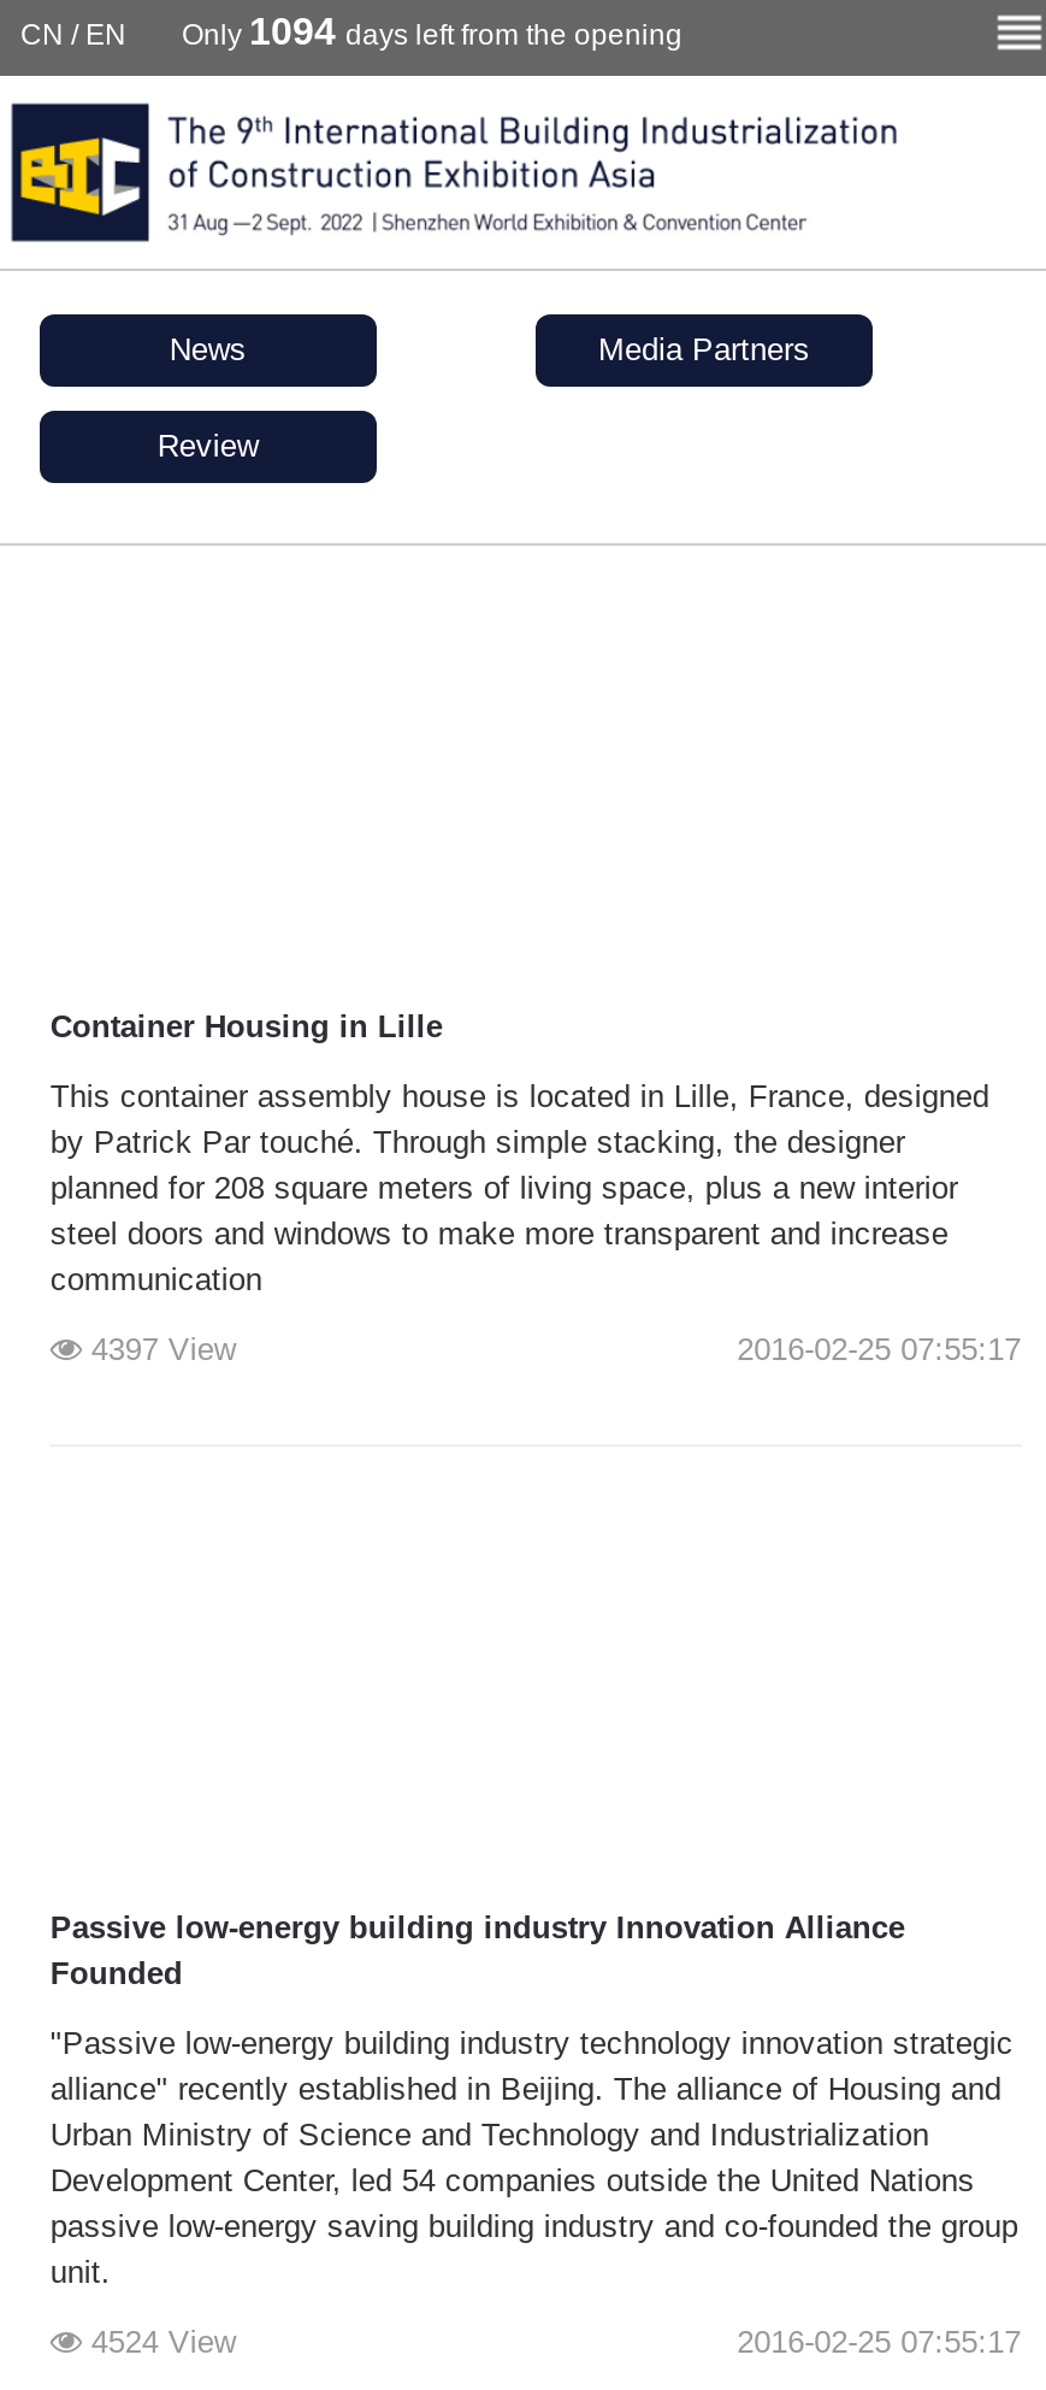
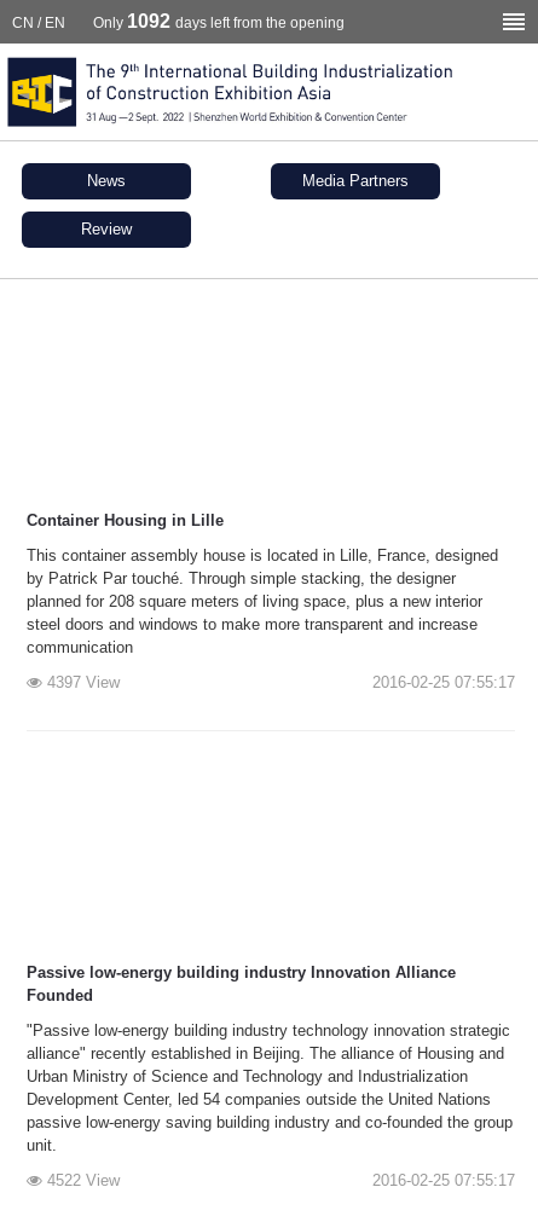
- Only 1094 days left from the opening
+ Only 1092 days left from the opening

- 4524 View
+ 4522 View
